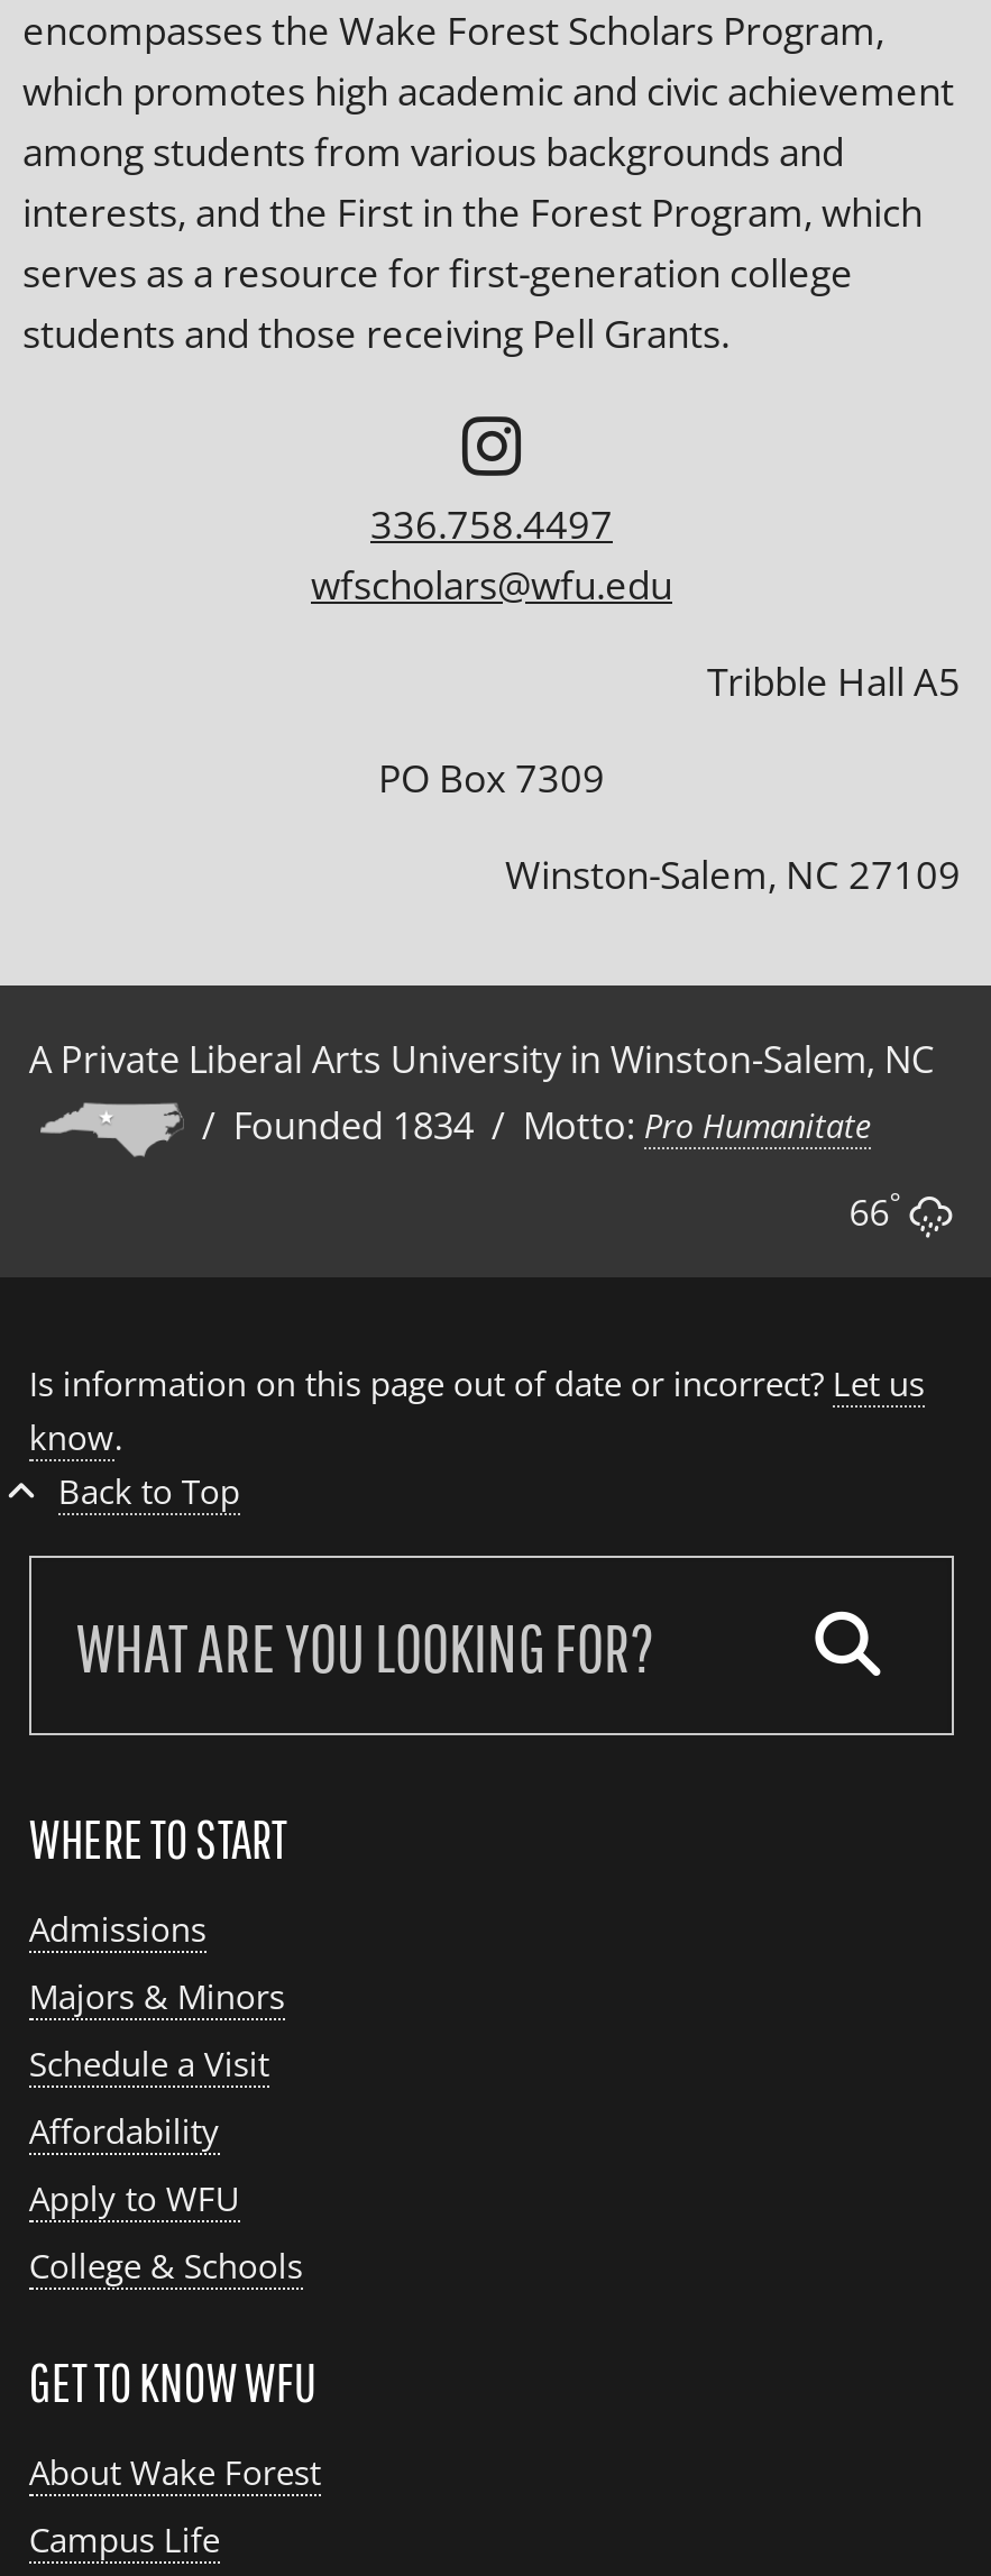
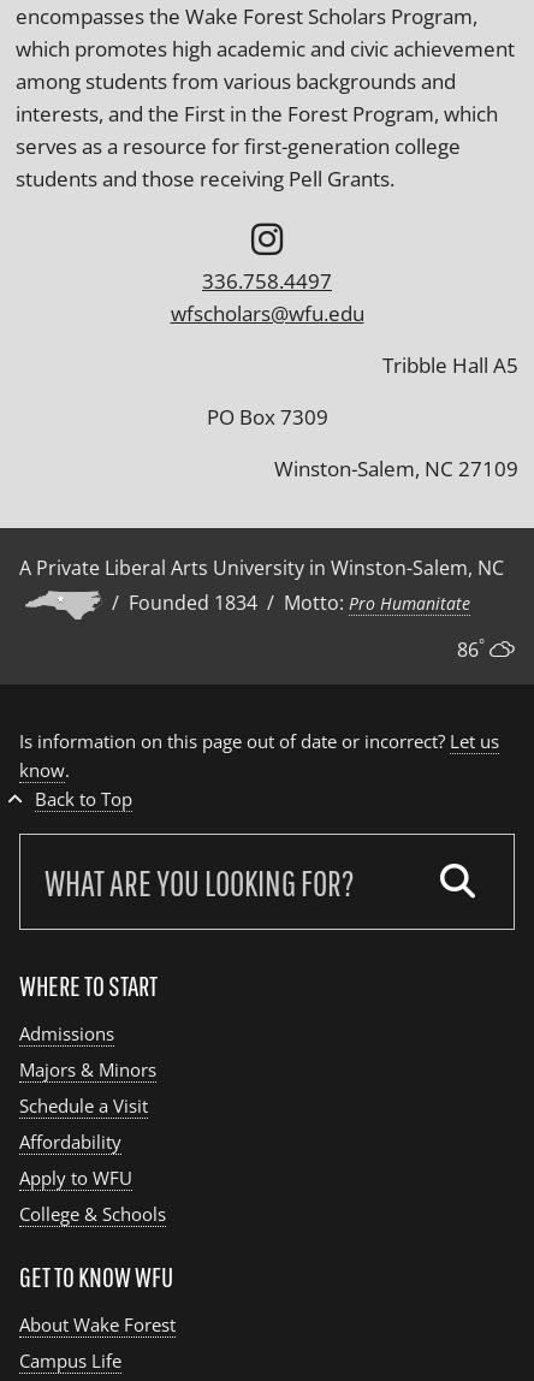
- 66°
+ 86°
